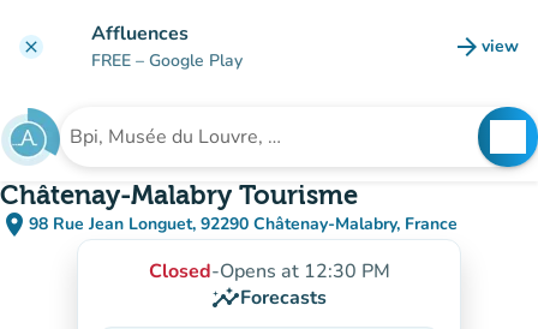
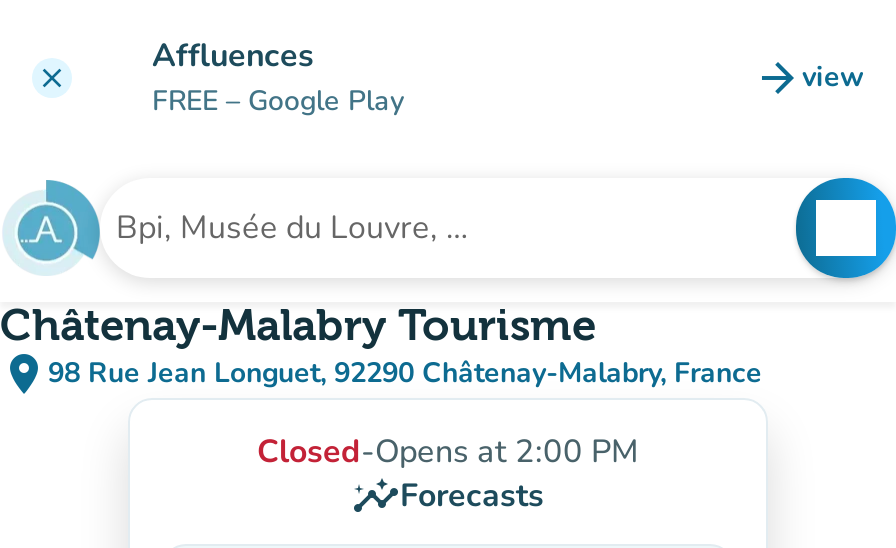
- Closed-Opens at 12:30 PM
+ Closed-Opens at 2:00 PM
